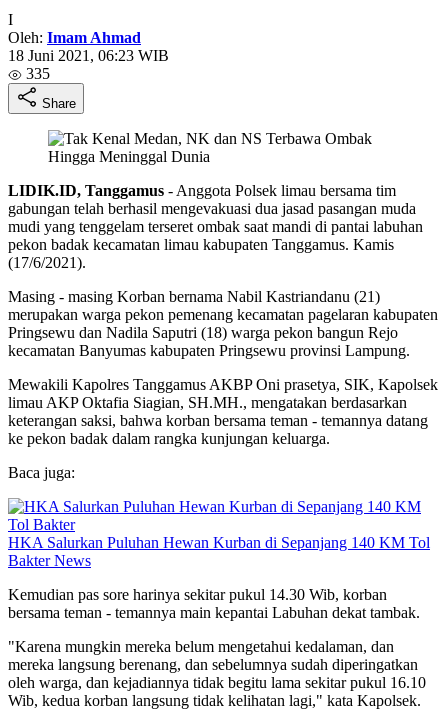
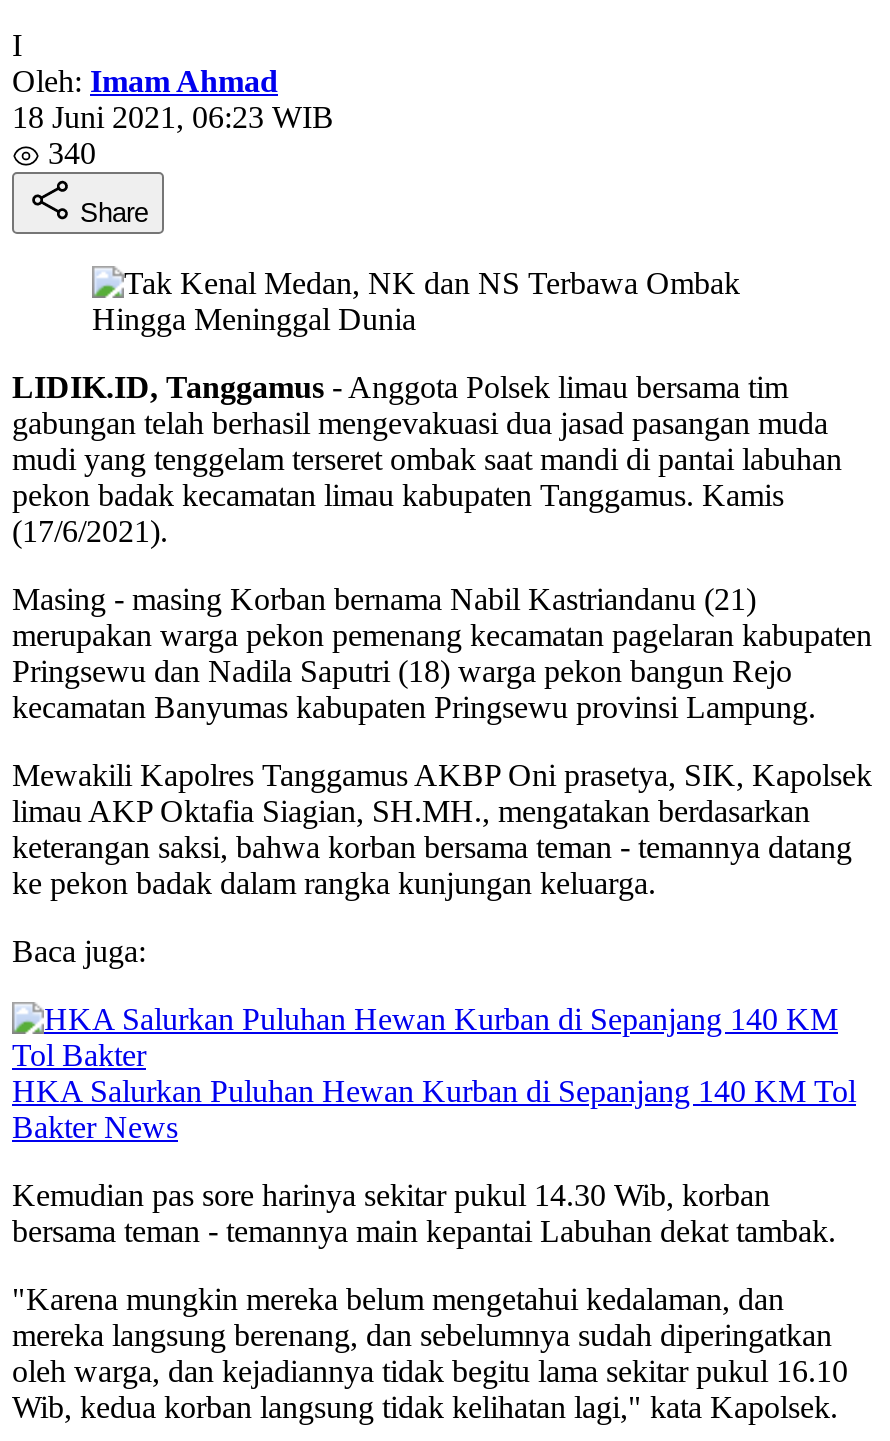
- 335
+ 340
